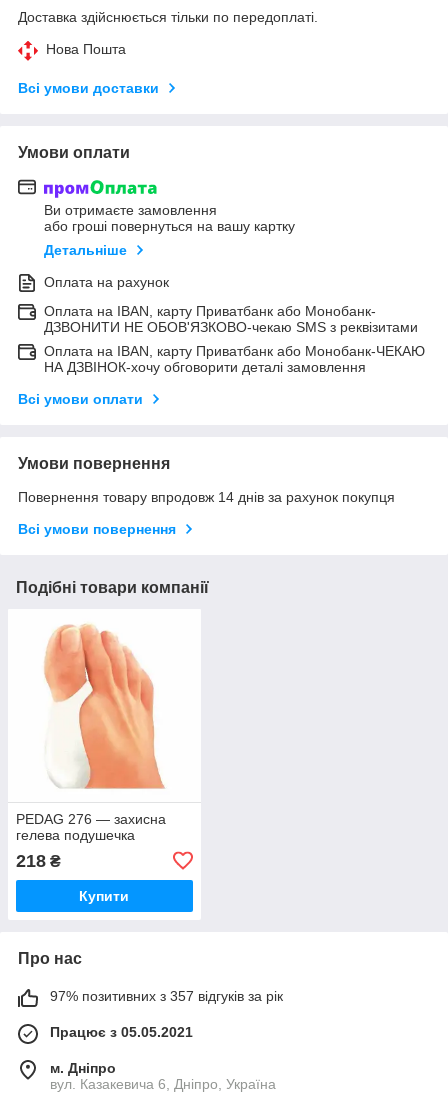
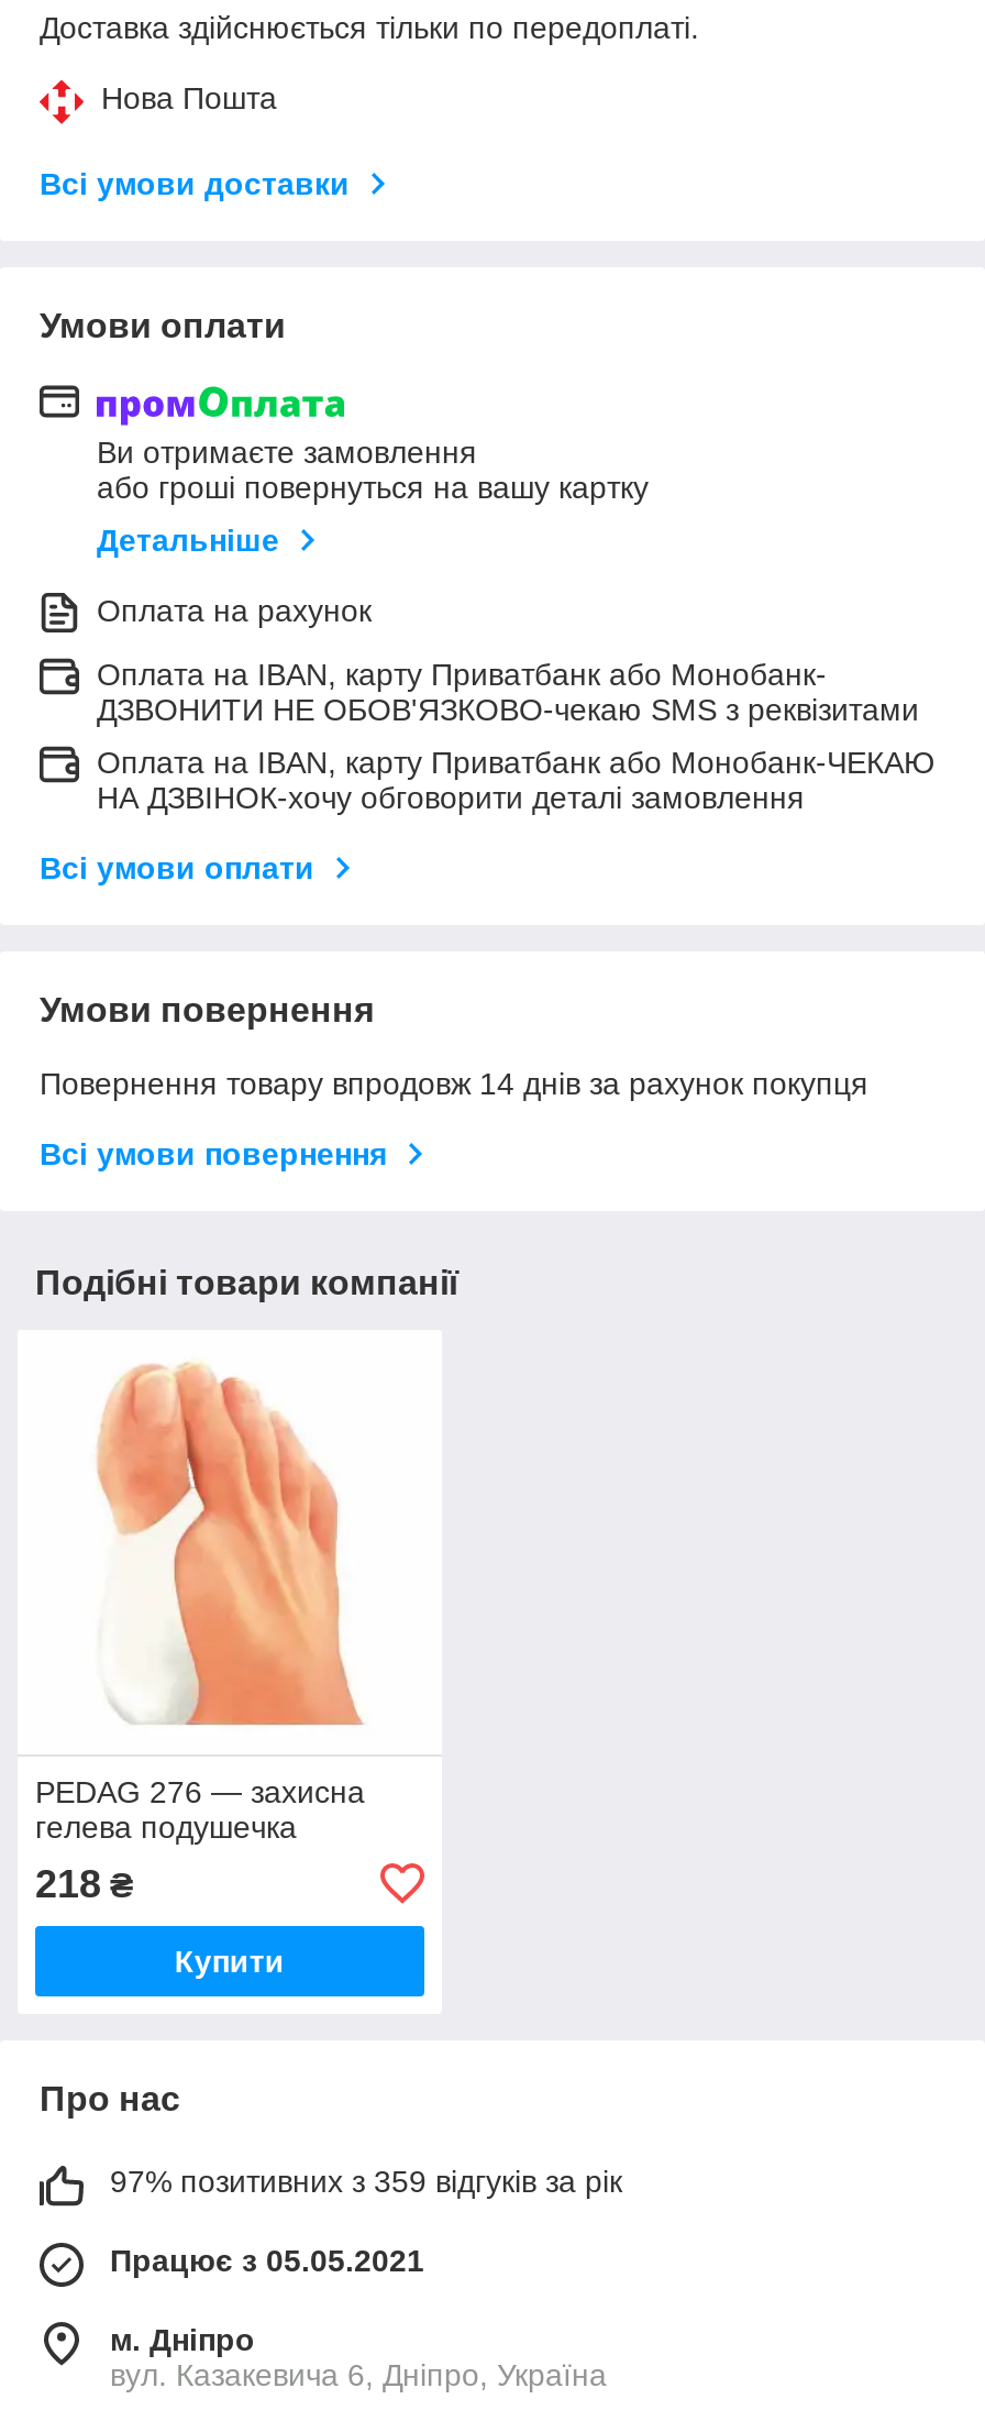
- 97% позитивних з 357 відгуків за рік
+ 97% позитивних з 359 відгуків за рік
